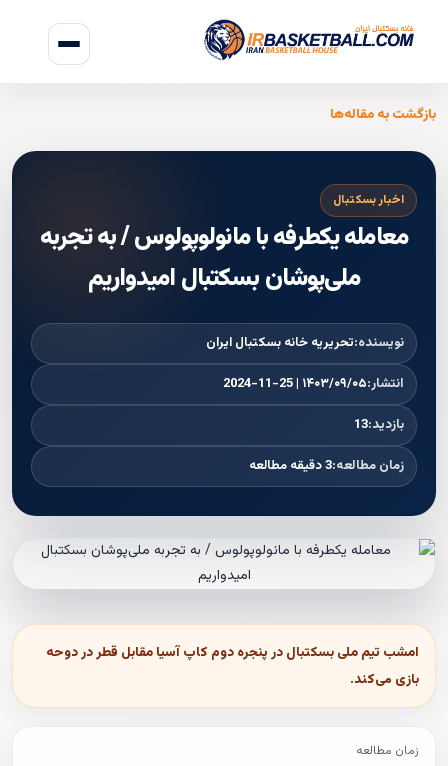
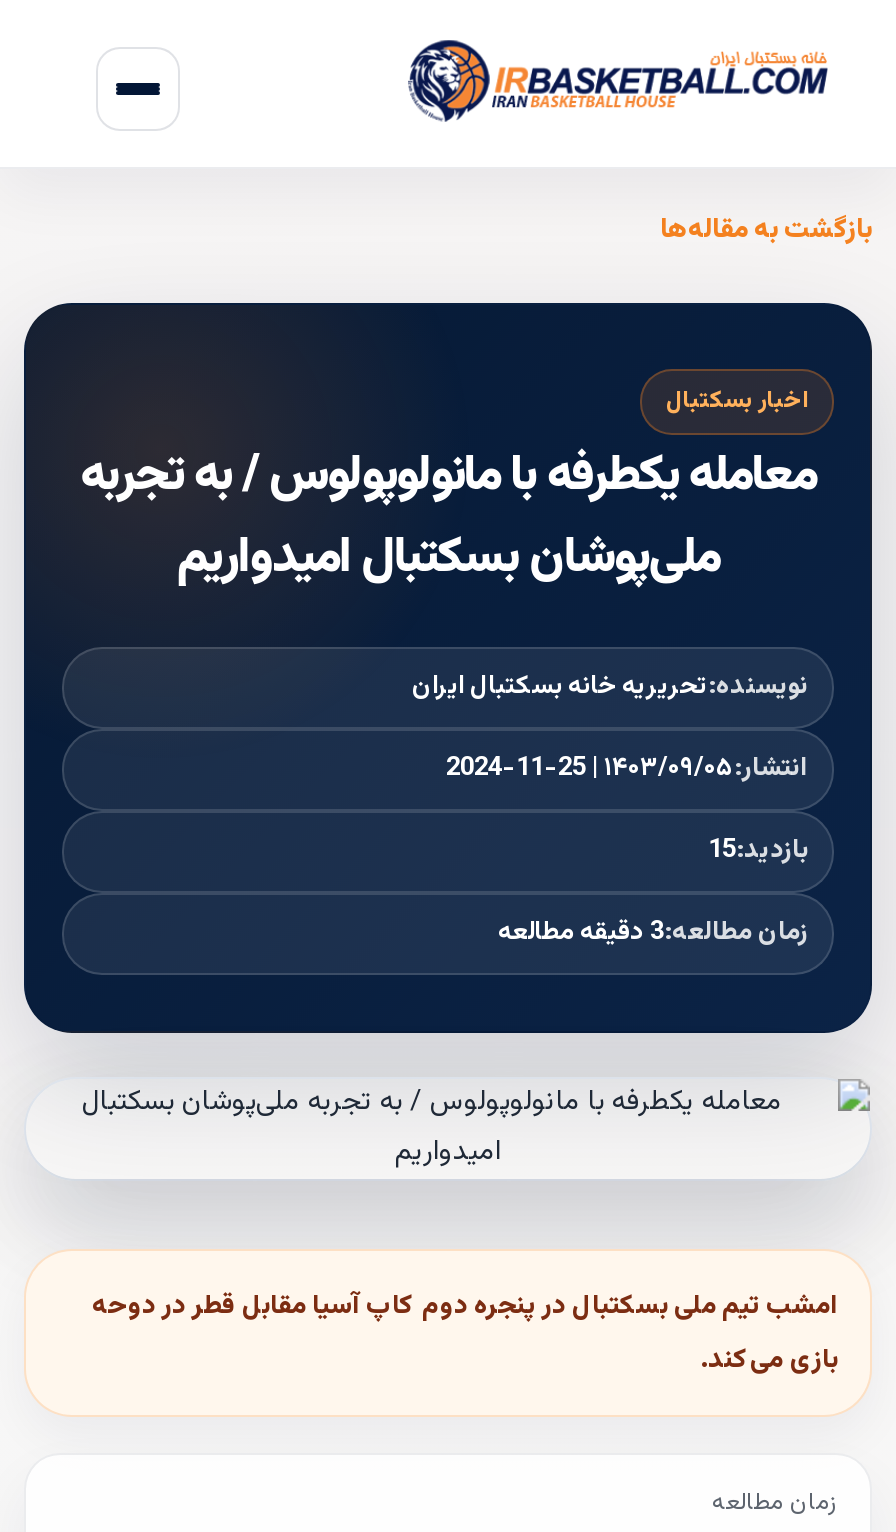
- بازدید:13
+ بازدید:15
